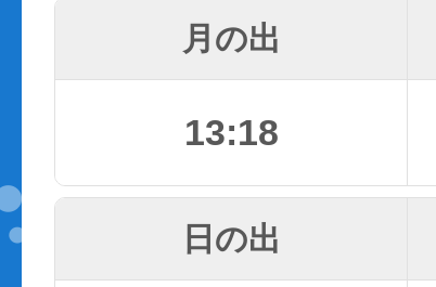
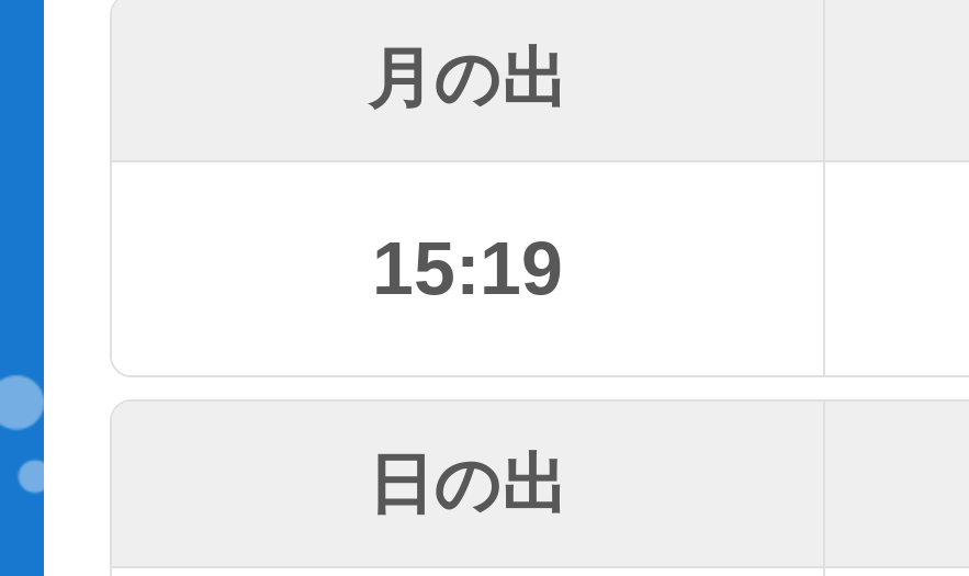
- 13:18
+ 15:19
